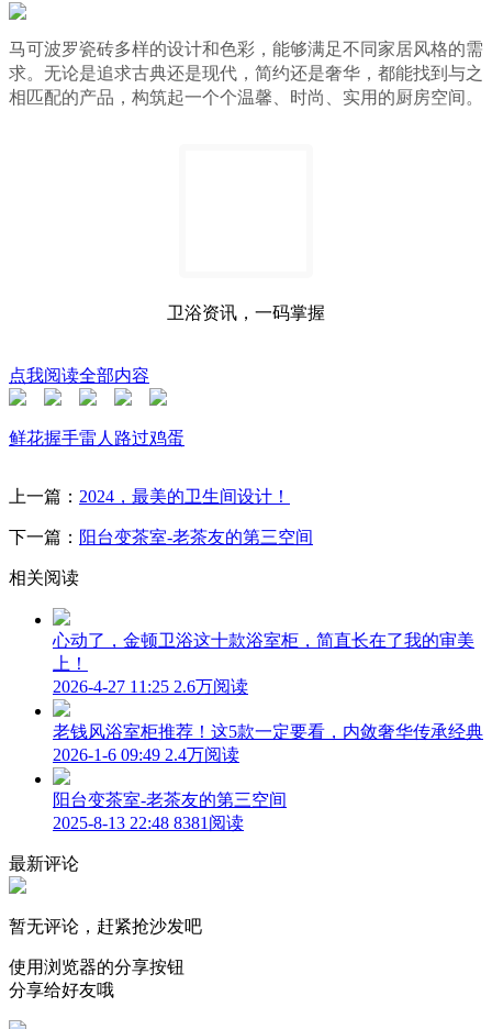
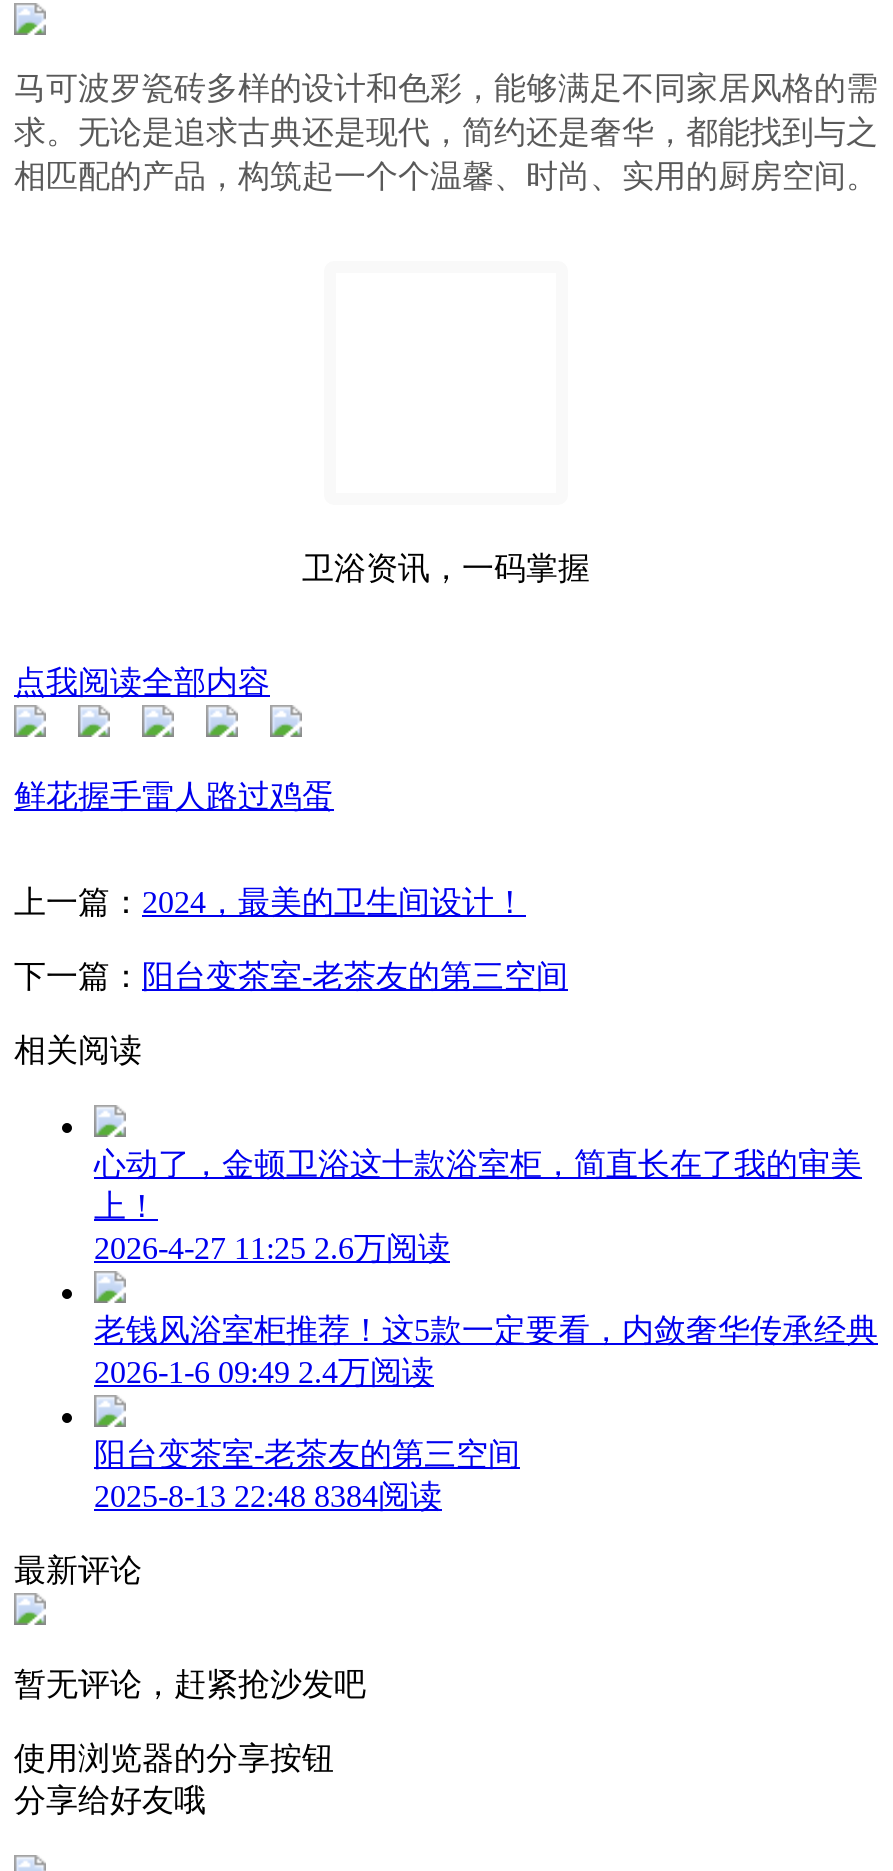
- 2025-8-13 22:48 8381阅读
+ 2025-8-13 22:48 8384阅读
